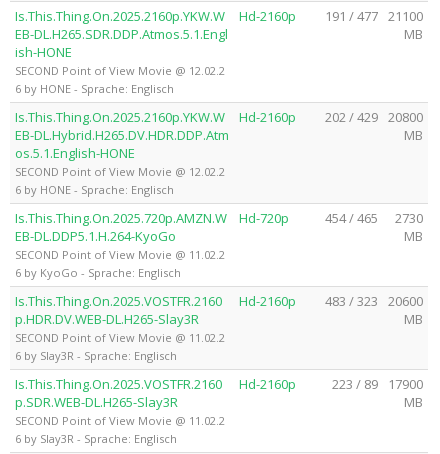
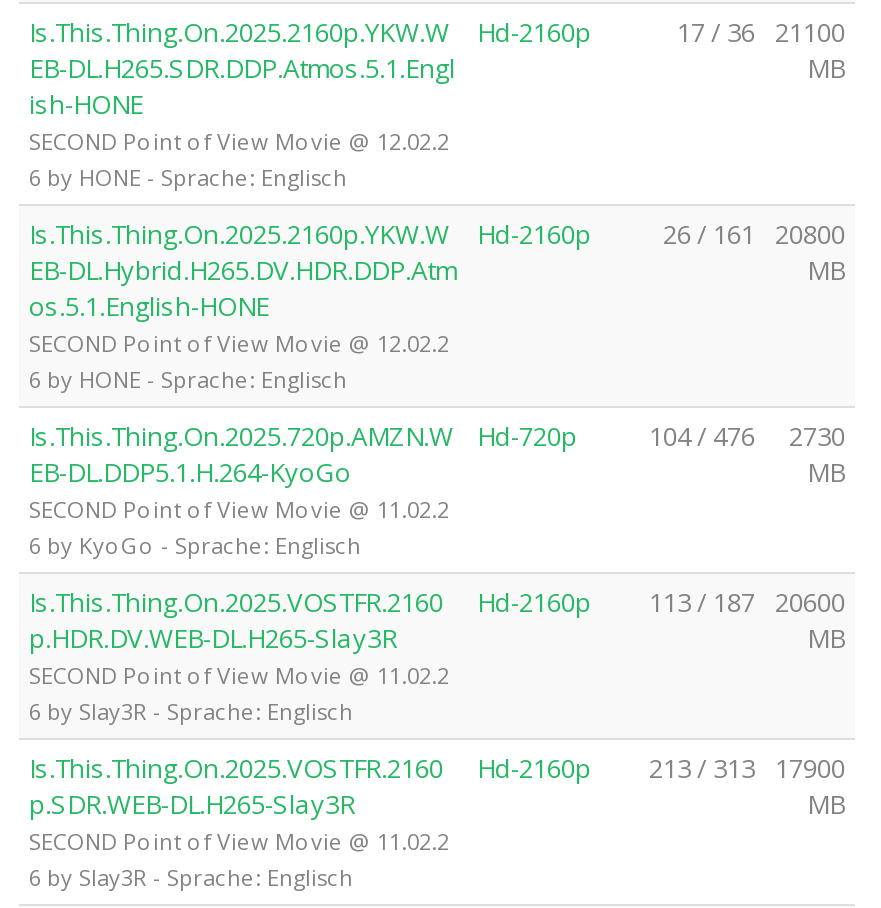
- 191 / 477 21100
+ 17 / 36 21100

- Is.This.Thing.On.2025.2160p.YKW.W Hd-2160p 202 / 429 20800
+ Is.This.Thing.On.2025.2160p.YKW.W Hd-2160p 26 / 161 20800

- Is.This.Thing.On.2025.720p.AMZN.W Hd-720p 454 / 465 2730
+ Is.This.Thing.On.2025.720p.AMZN.W Hd-720p 104 / 476 2730

- Is.This.Thing.On.2025.VOSTFR.2160 Hd-2160p 483 / 323 20600
+ Is.This.Thing.On.2025.VOSTFR.2160 Hd-2160p 113 / 187 20600

- Is.This.Thing.On.2025.VOSTFR.2160 Hd-2160p 223 / 89 17900
+ Is.This.Thing.On.2025.VOSTFR.2160 Hd-2160p 213 / 313 17900
